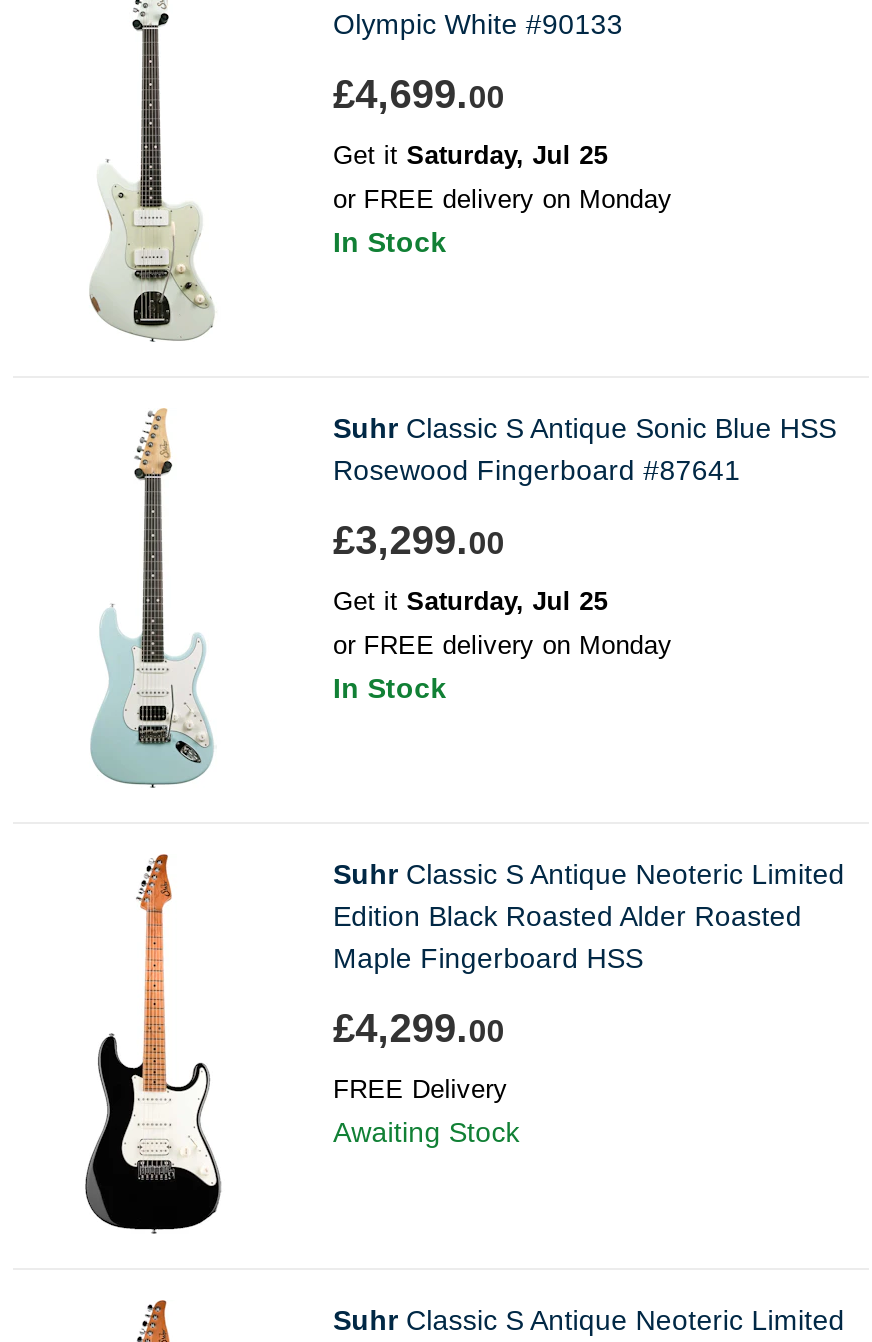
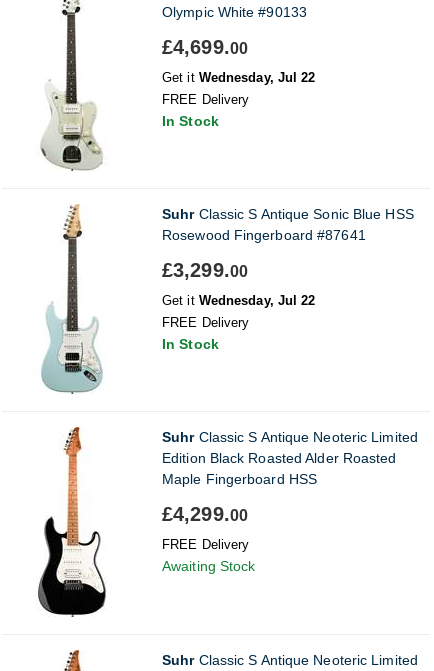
- Get it Saturday, Jul 25
+ Get it Wednesday, Jul 22

- or FREE delivery on Monday
+ FREE Delivery

- Get it Saturday, Jul 25
+ Get it Wednesday, Jul 22

- or FREE delivery on Monday
+ FREE Delivery
